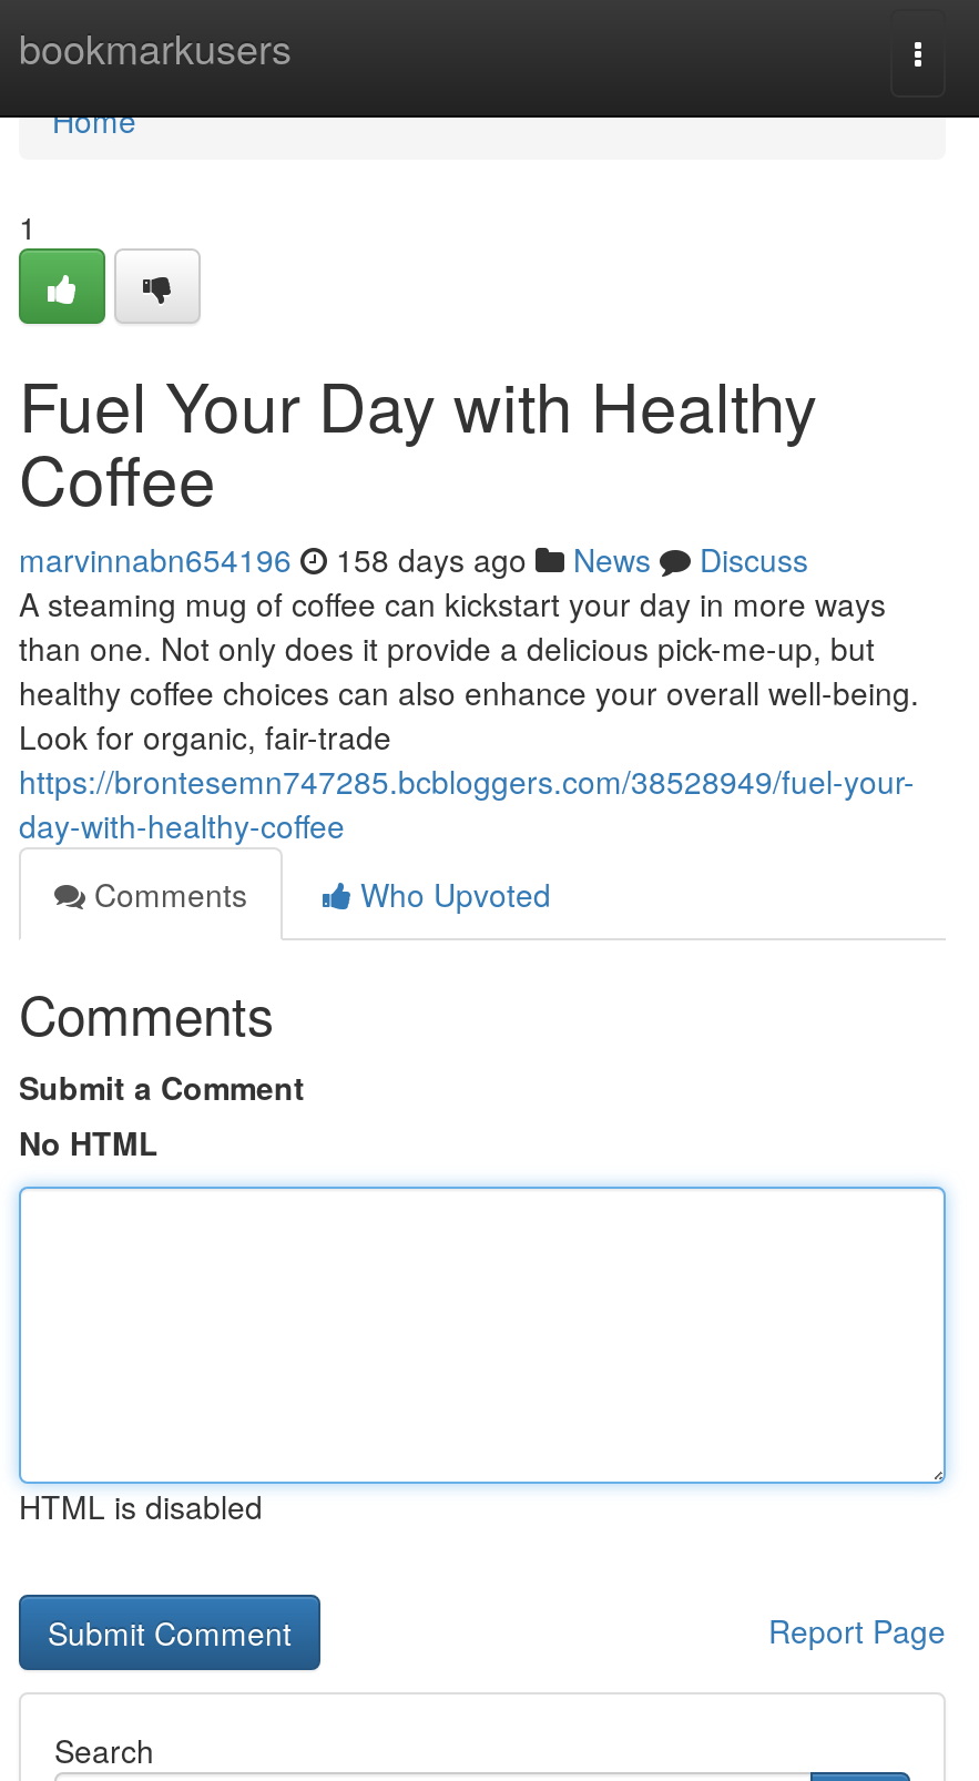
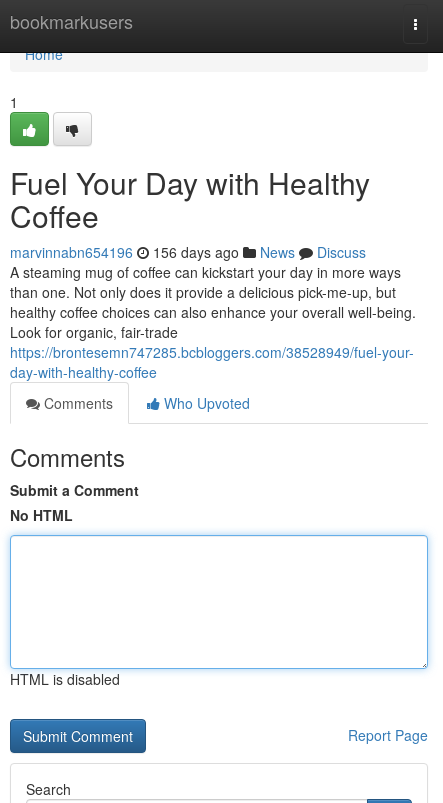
- marvinnabn654196 158 days ago News Discuss
+ marvinnabn654196 156 days ago News Discuss
